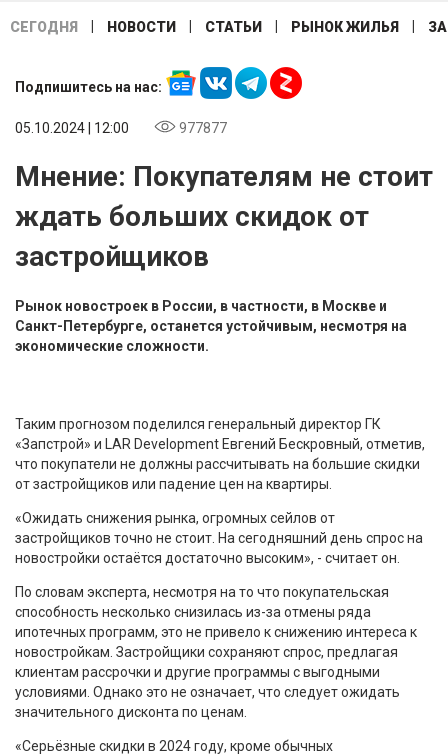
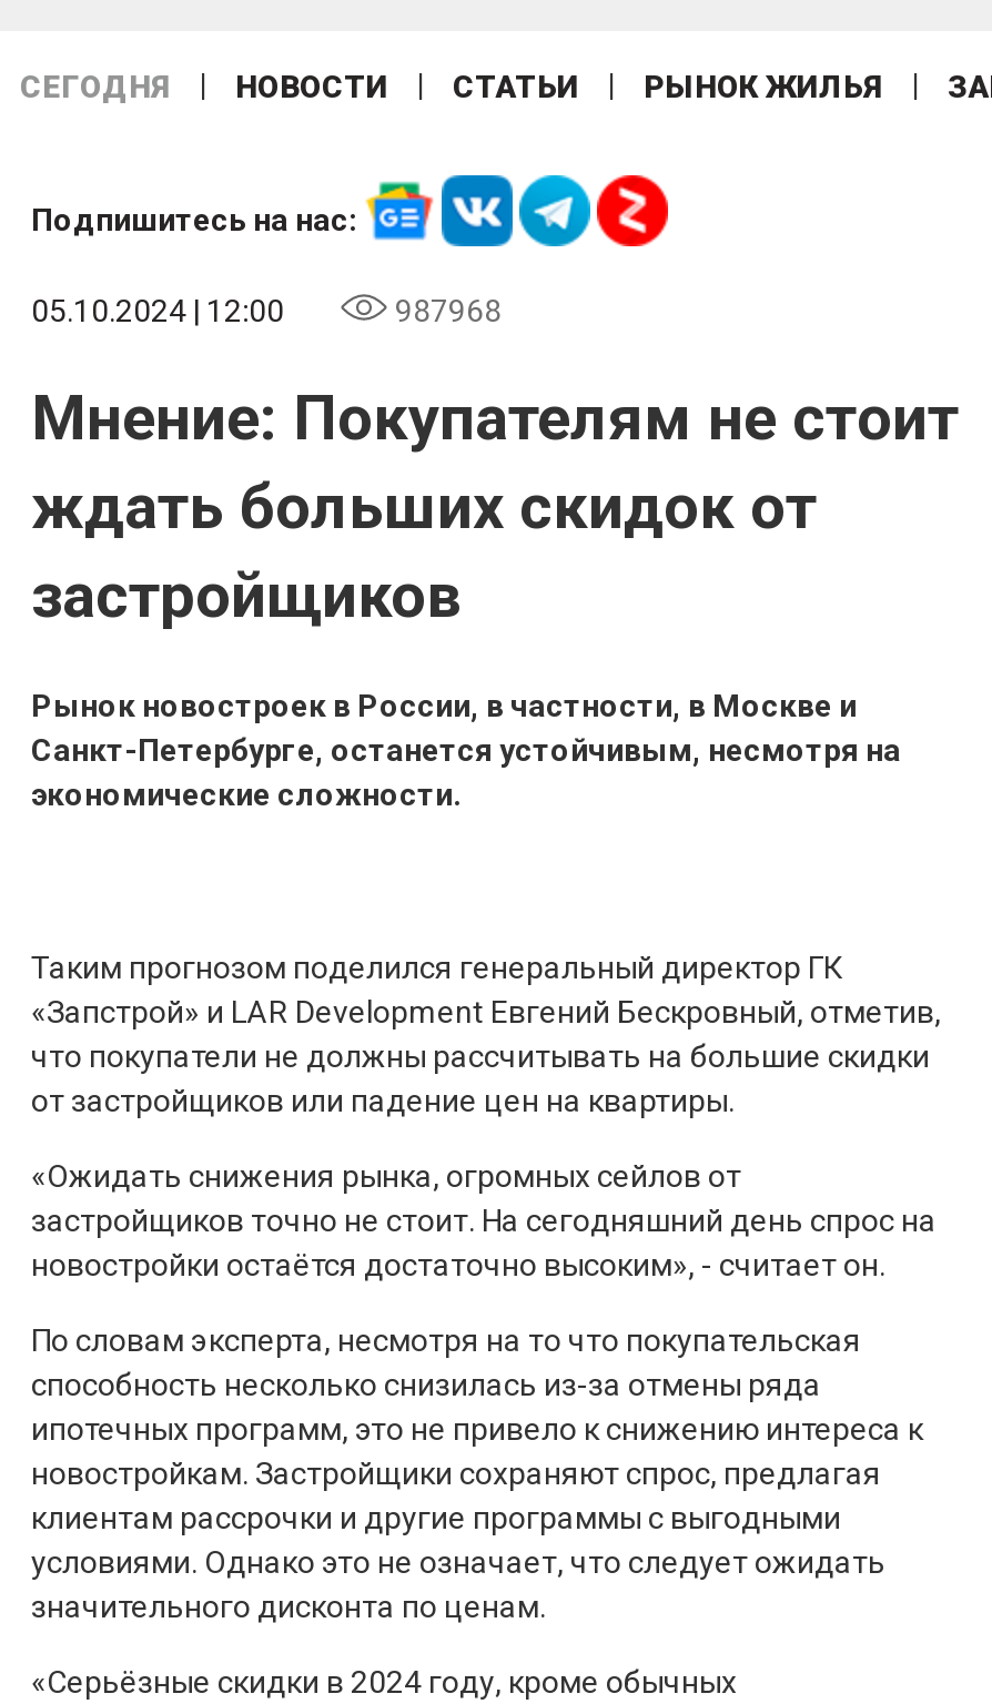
- 977877
+ 987968
